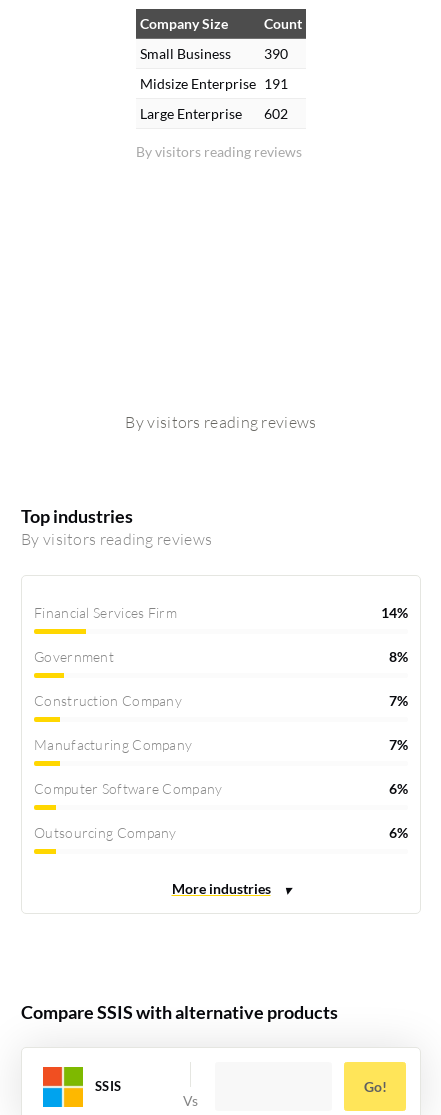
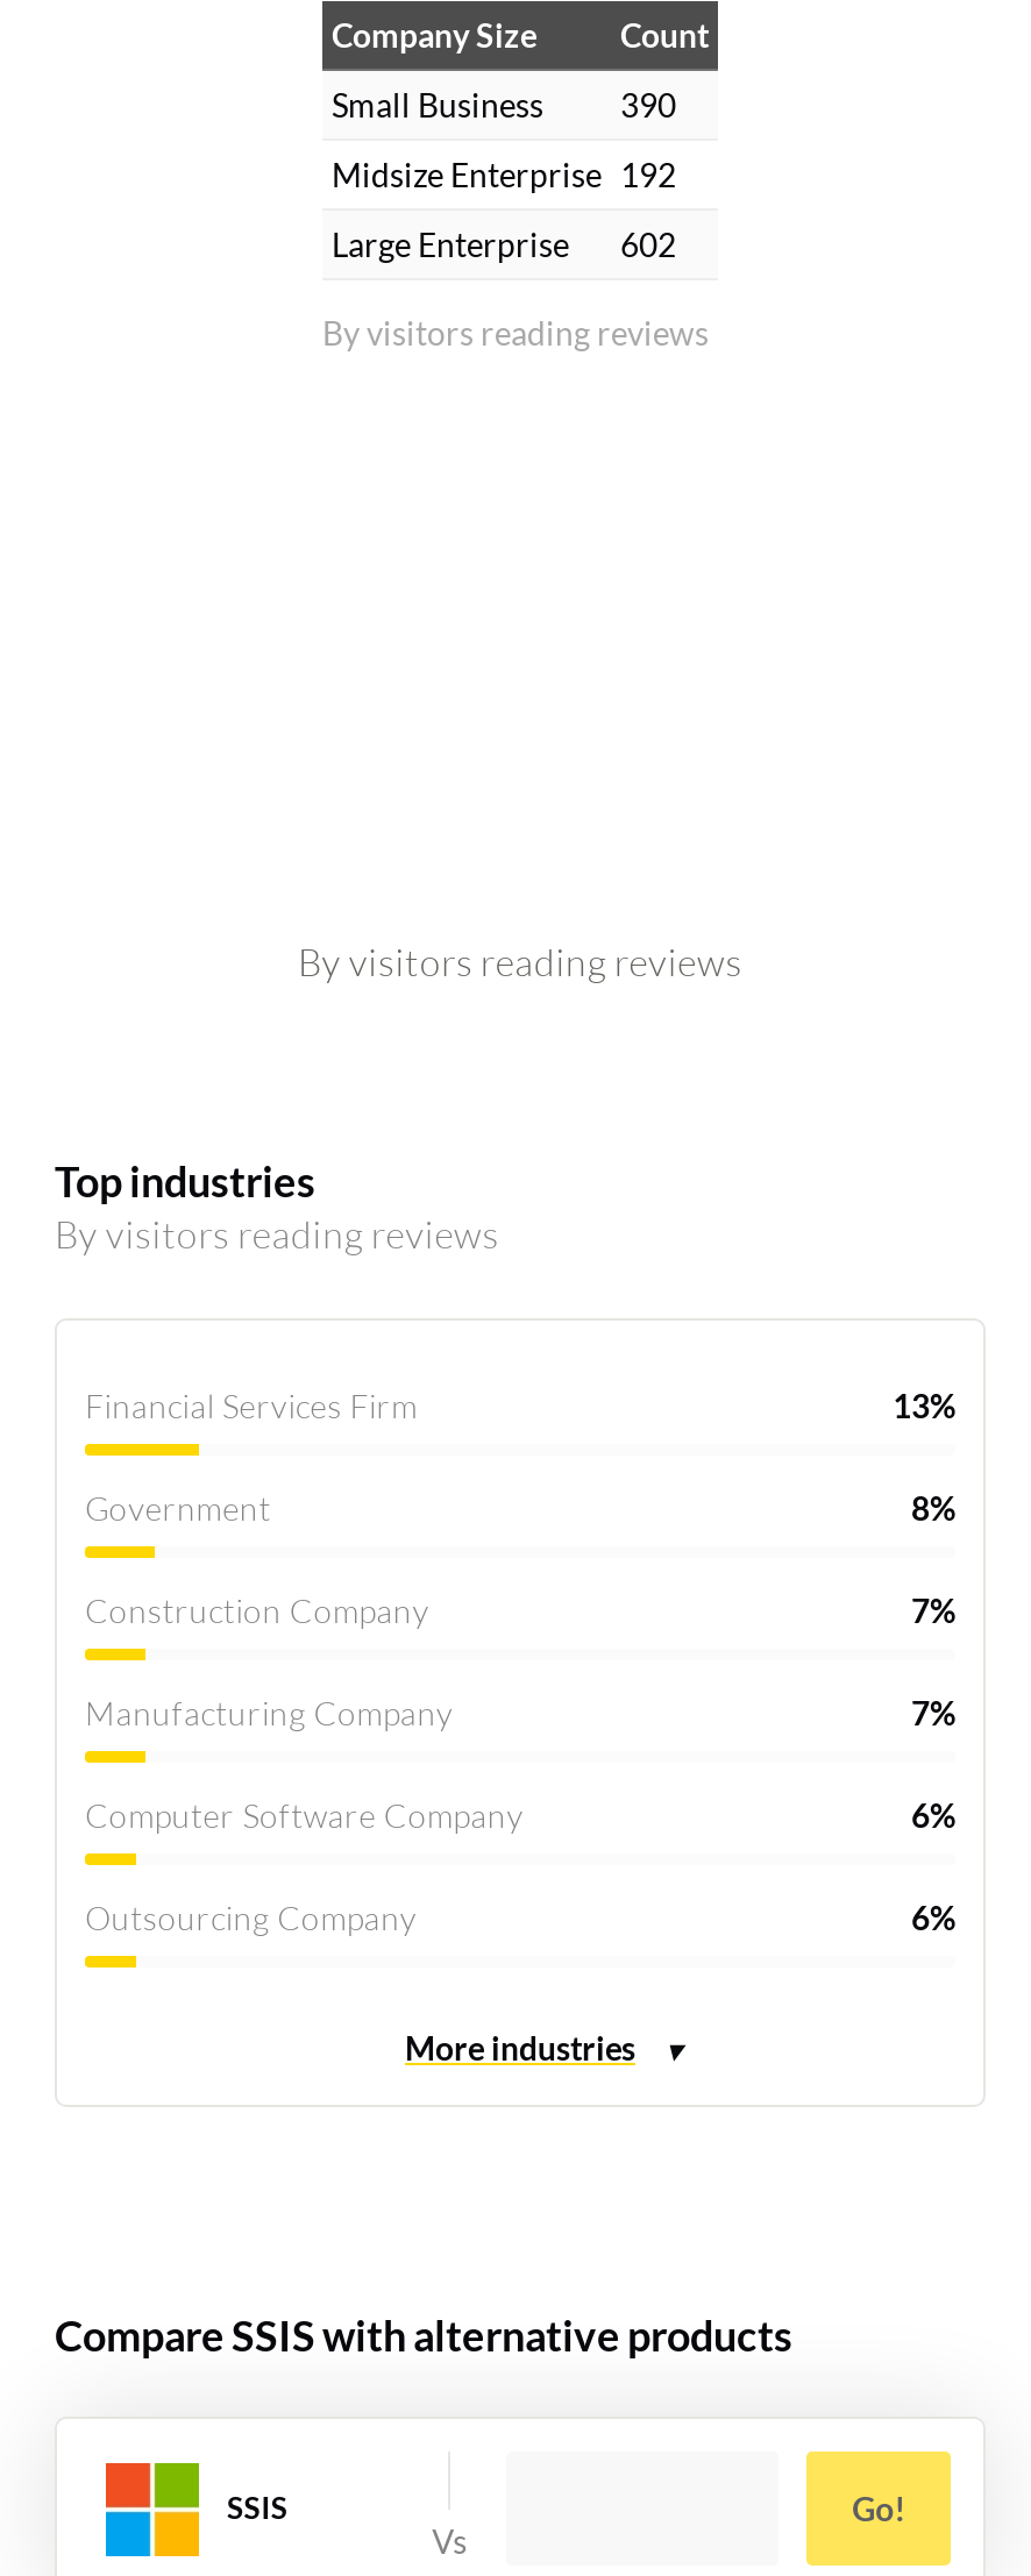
- Midsize Enterprise 191
+ Midsize Enterprise 192

- 14%
+ 13%
